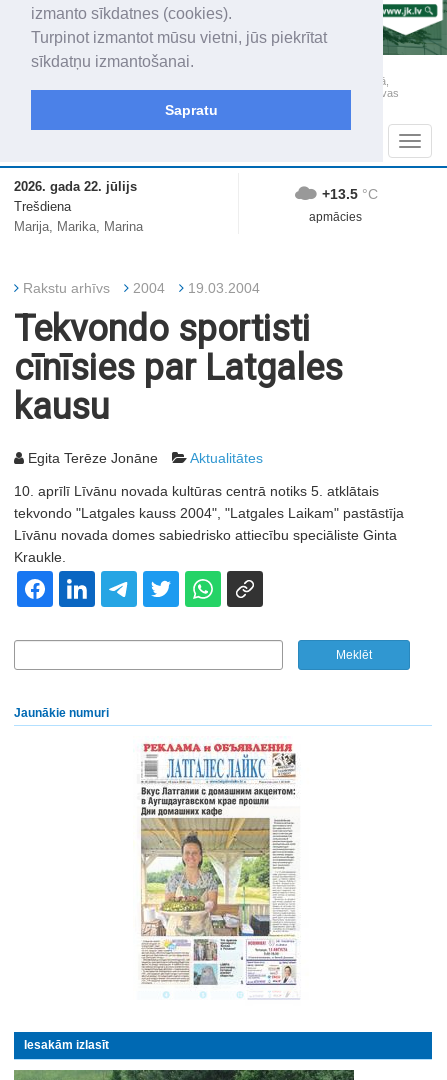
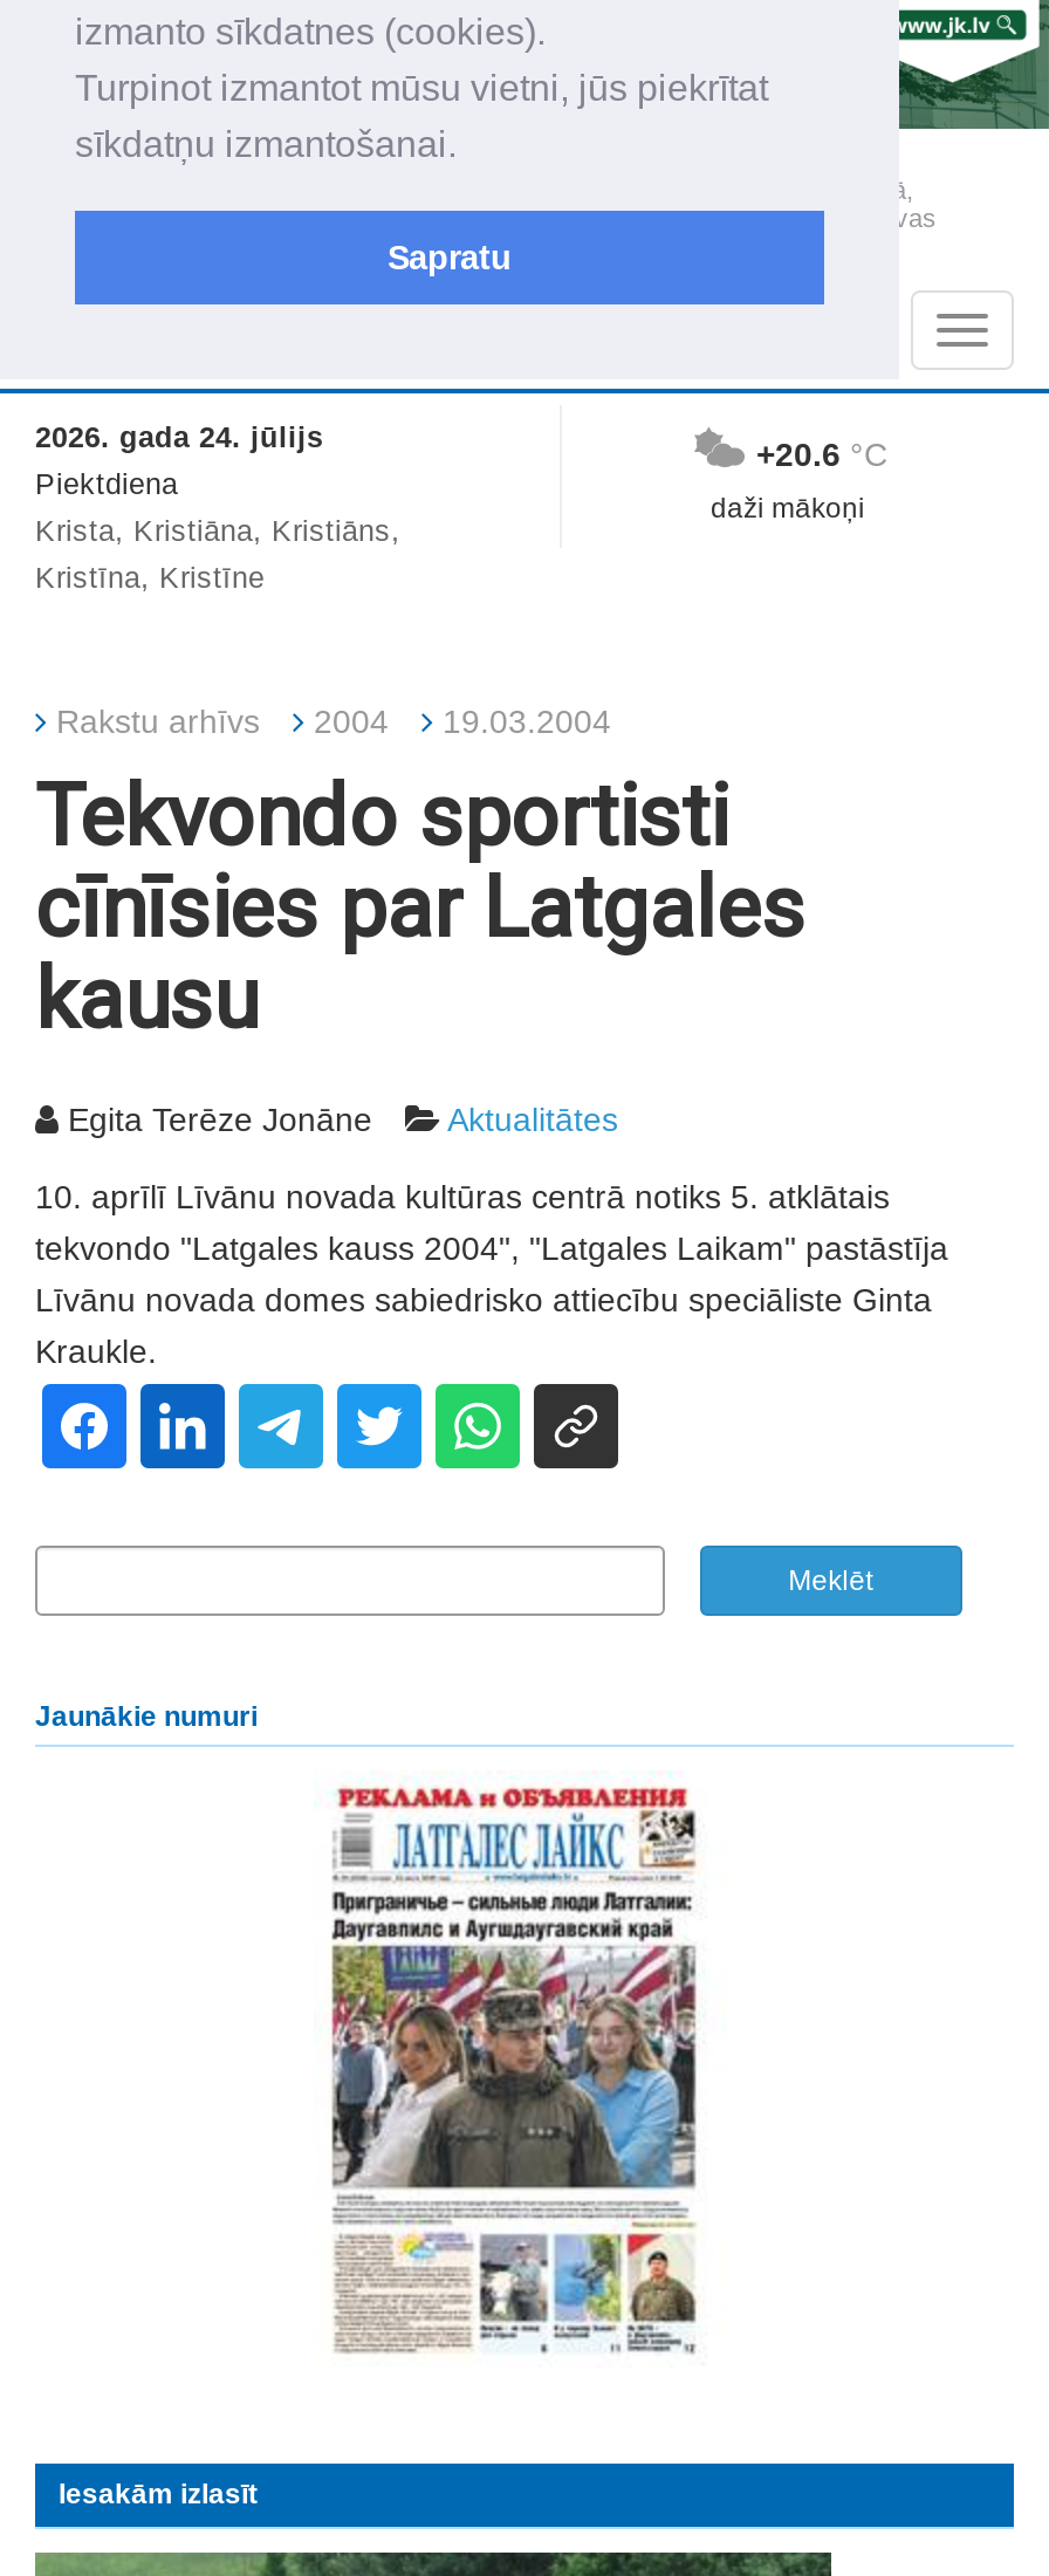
- 2026. gada 22. jūlijs
- Trešdiena
- Marija, Marika, Marina
+ 2026. gada 24. jūlijs
+ Piektdiena
+ Krista, Kristiāna, Kristiāns,
+ Kristīna, Kristīne

- +13.5 °C
+ +20.6 °C

- apmācies
+ daži mākoņi

- [image]
+ [image]
